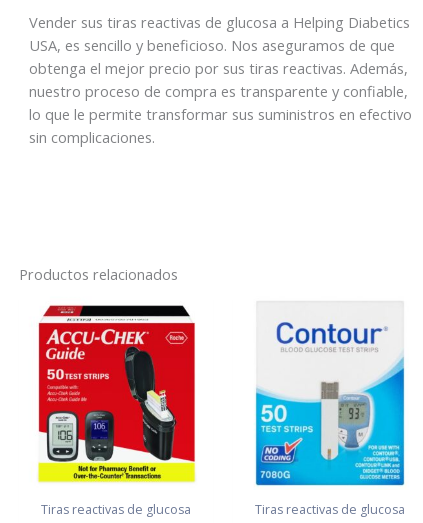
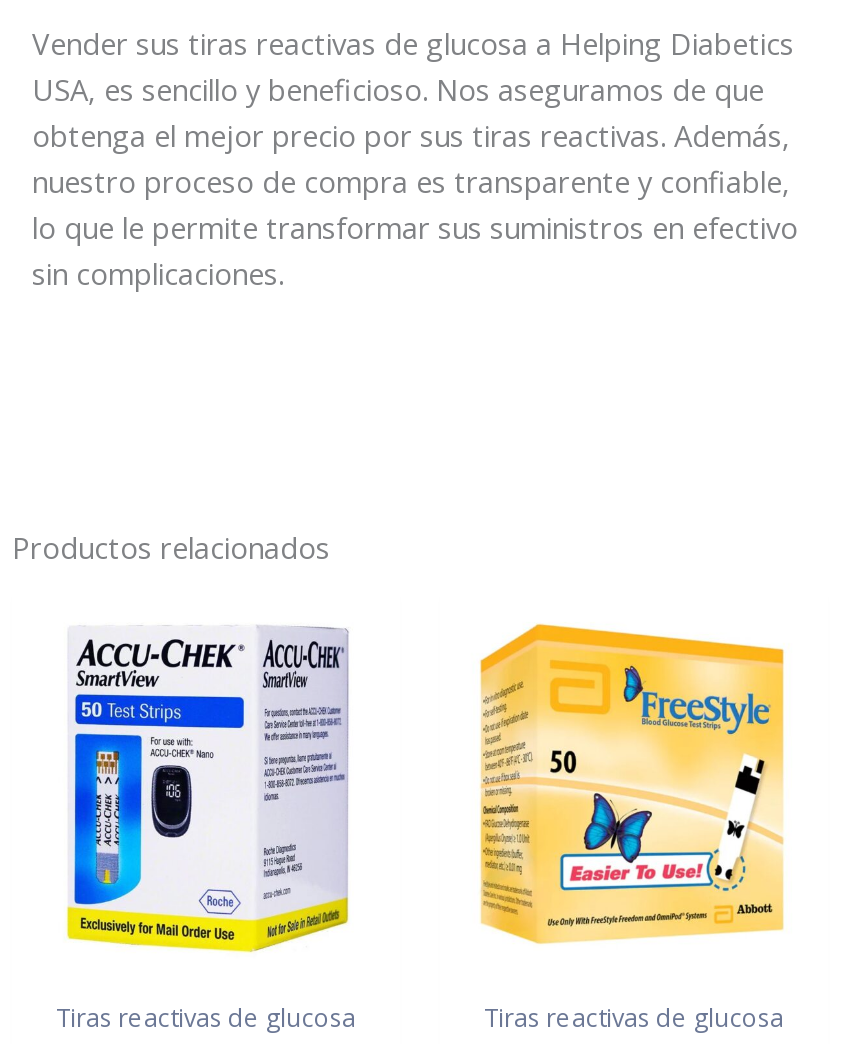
- [image]
+ [image]

- [image]
+ [image]
